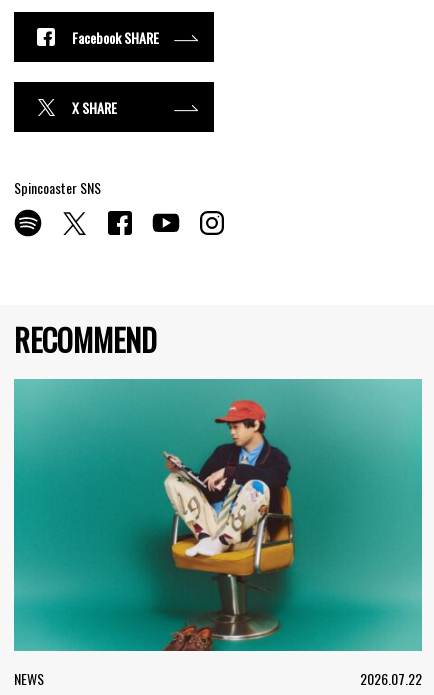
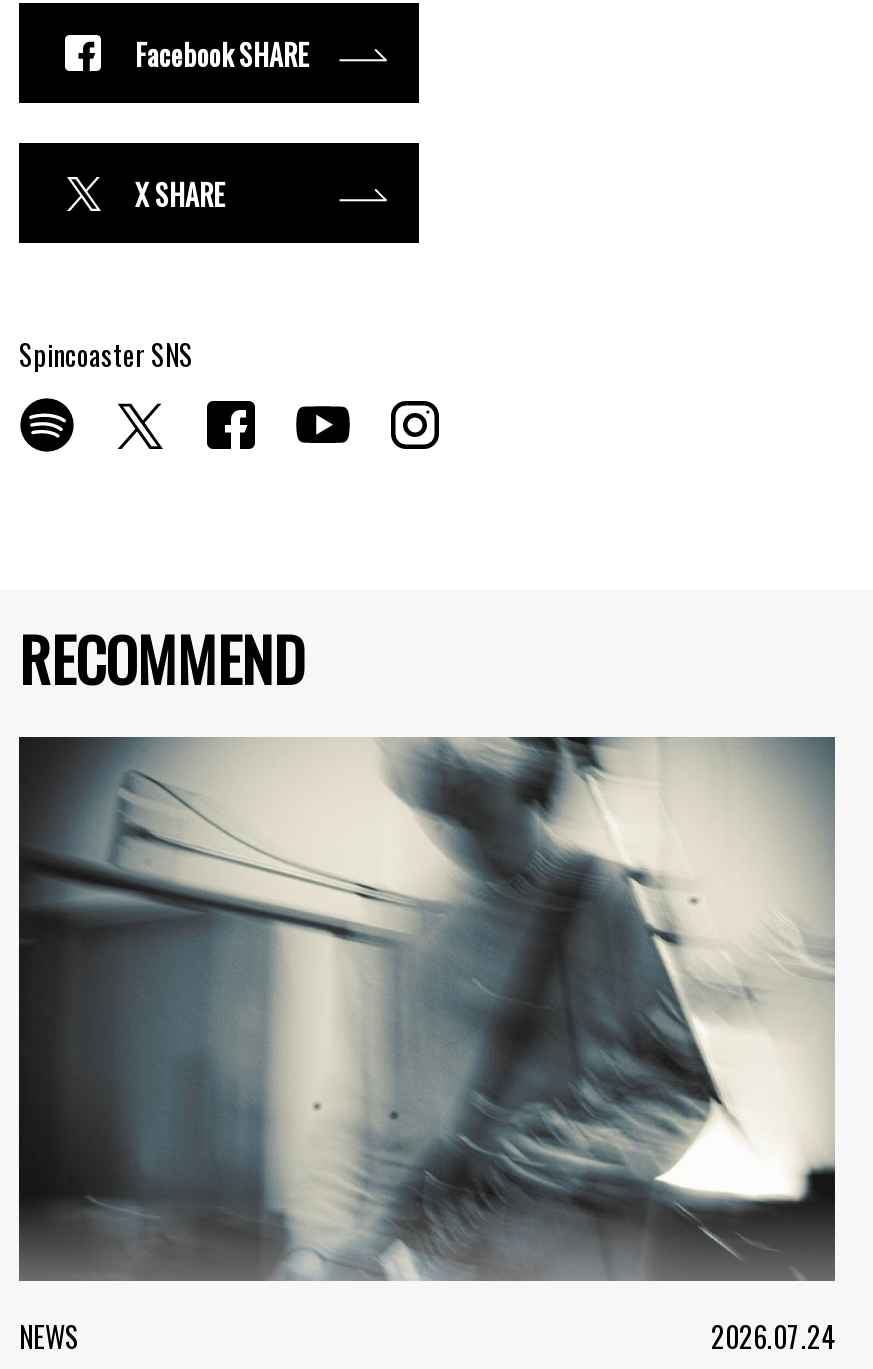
- [image]
- 2026.07.22
+ [image]
+ 2026.07.24
